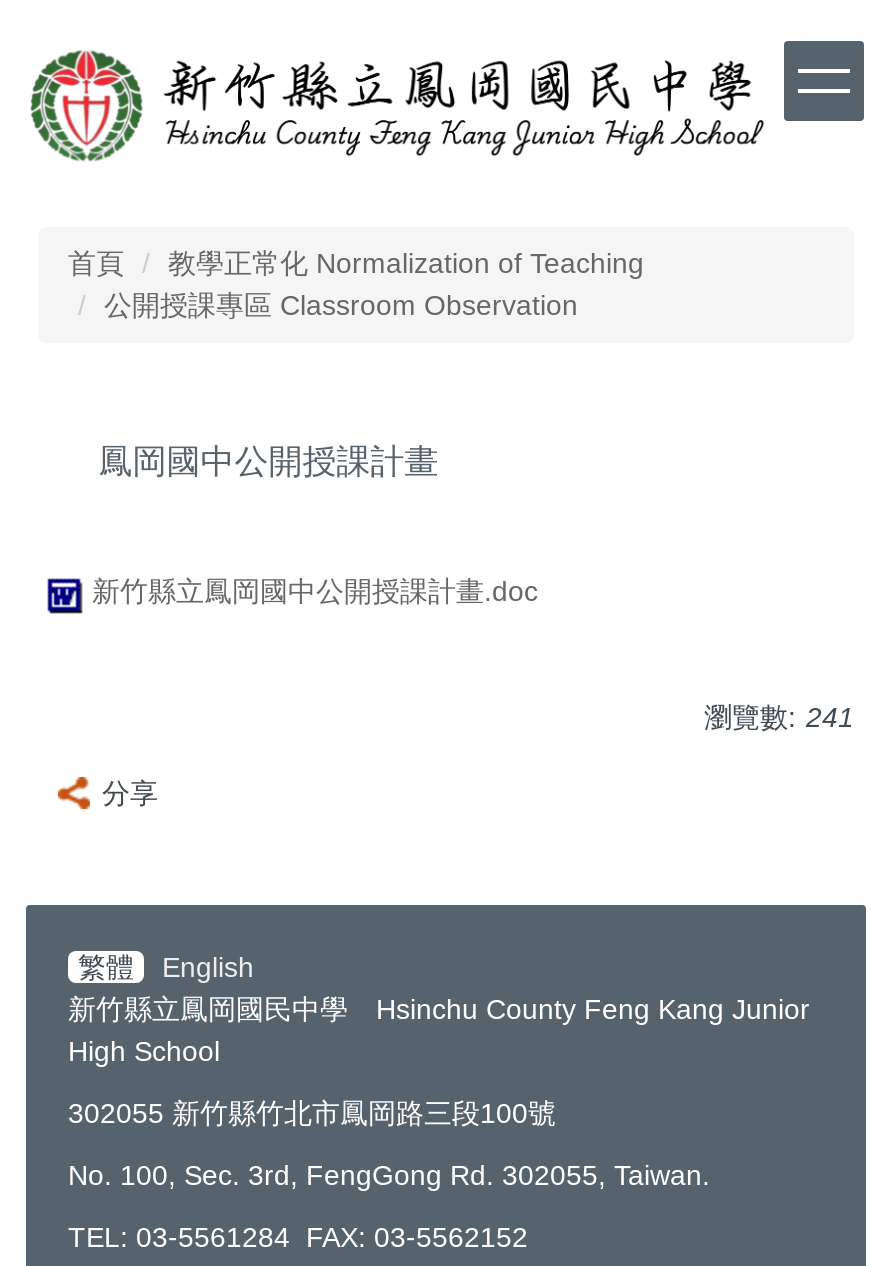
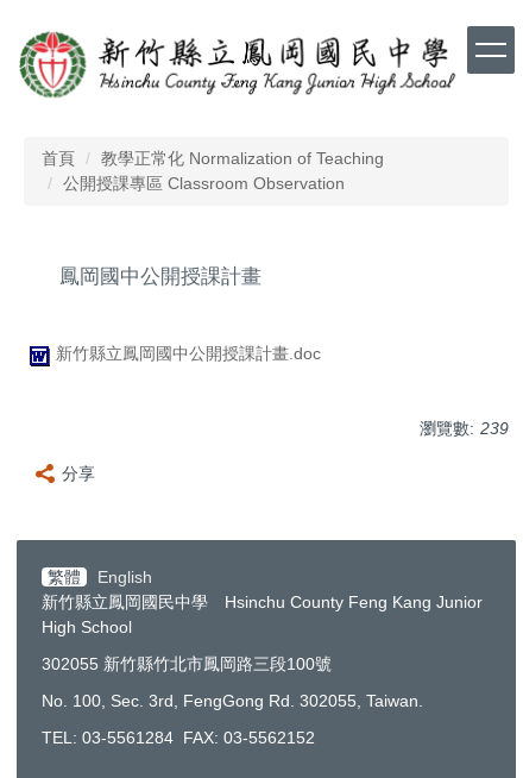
- 瀏覽數: 241
+ 瀏覽數: 239
